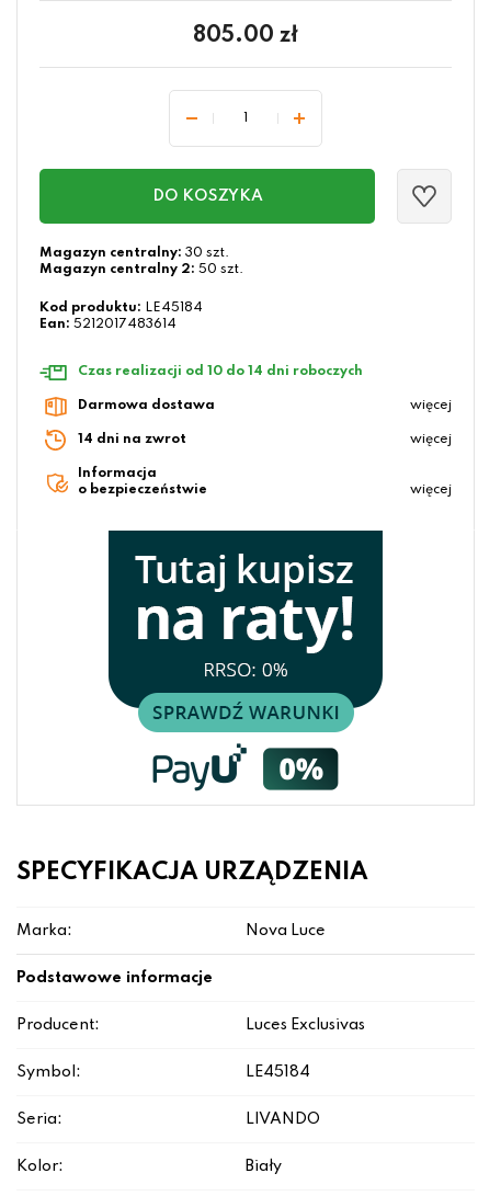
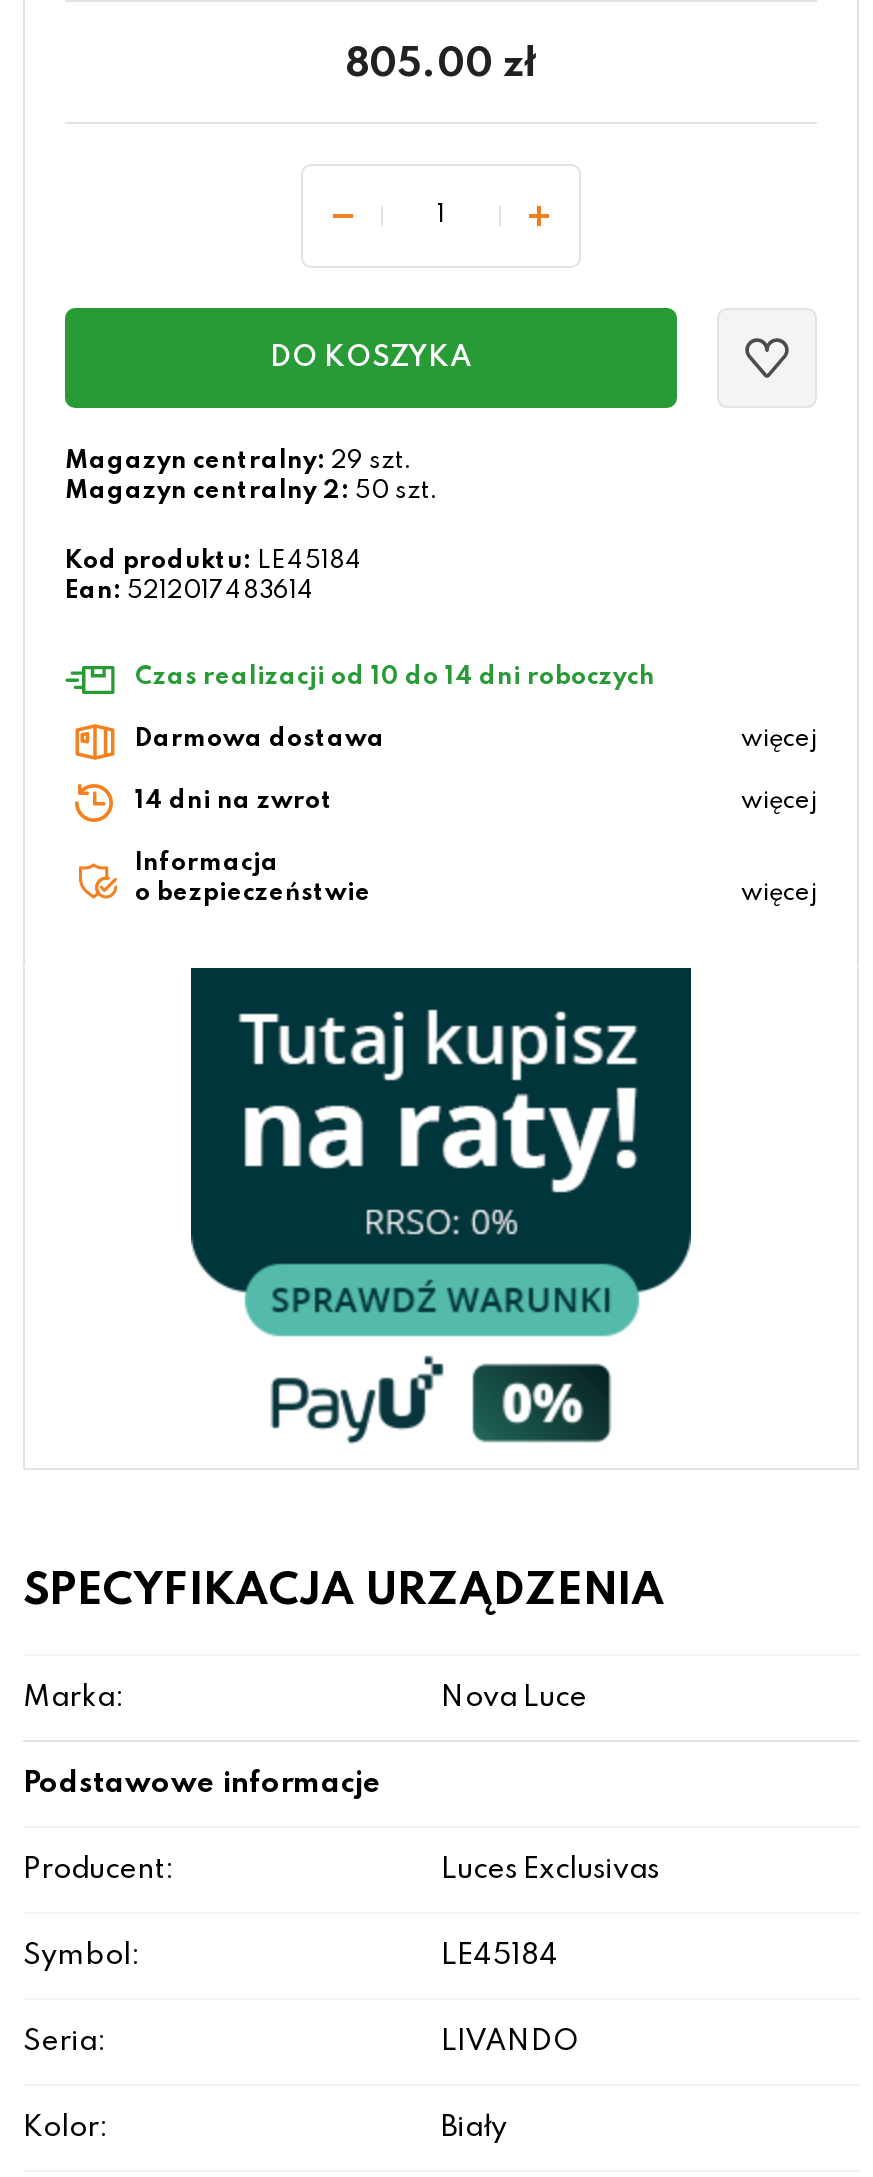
- Magazyn centralny: 30 szt.
+ Magazyn centralny: 29 szt.
